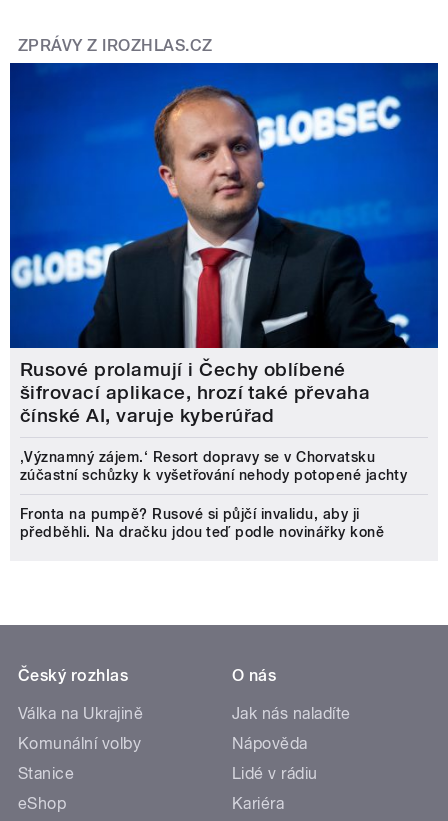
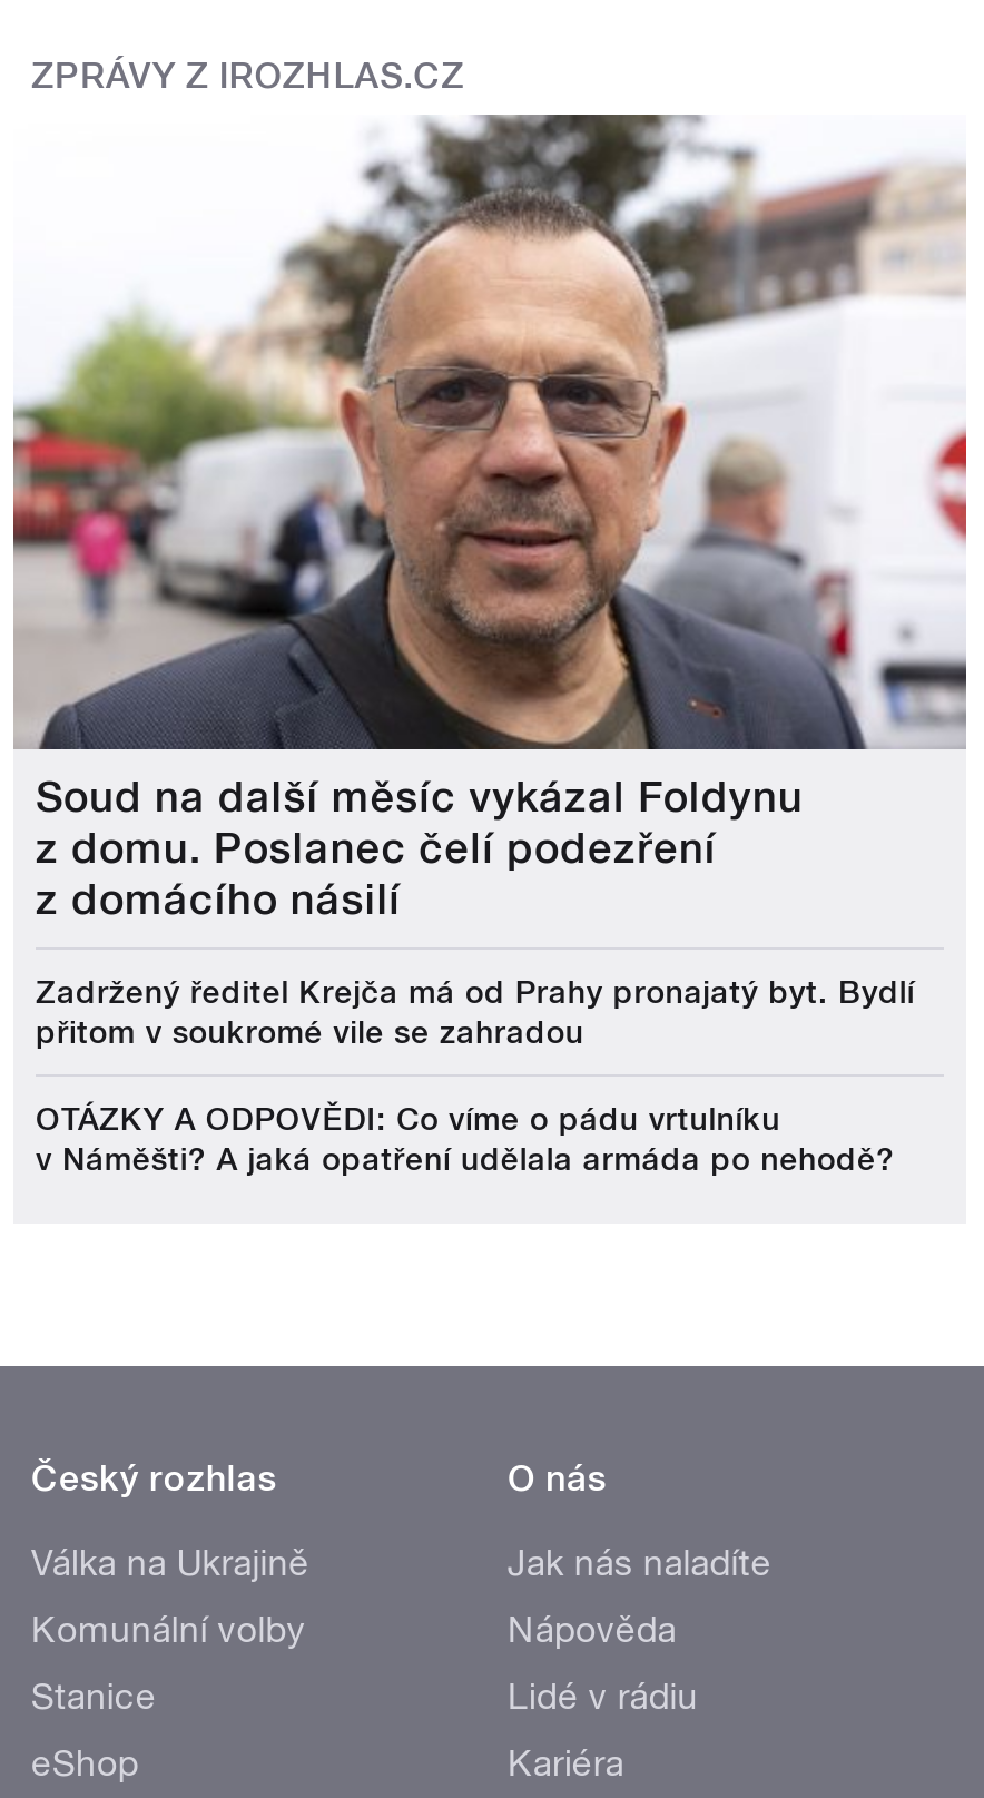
- [image]
- Rusové prolamují i Čechy oblíbené
- šifrovací aplikace, hrozí také převaha
- čínské AI, varuje kyberúřad
+ [image]
+ Soud na další měsíc vykázal Foldynu
+ z domu. Poslanec čelí podezření
+ z domácího násilí

- ‚Významný zájem.‘ Resort dopravy se v Chorvatsku
- zúčastní schůzky k vyšetřování nehody potopené jachty
+ Zadržený ředitel Krejča má od Prahy pronajatý byt. Bydlí
+ přitom v soukromé vile se zahradou

- Fronta na pumpě? Rusové si půjčí invalidu, aby ji
- předběhli. Na dračku jdou teď podle novinářky koně
+ OTÁZKY A ODPOVĚDI: Co víme o pádu vrtulníku
+ v Náměšti? A jaká opatření udělala armáda po nehodě?
